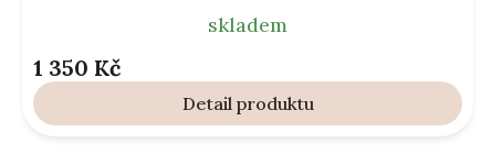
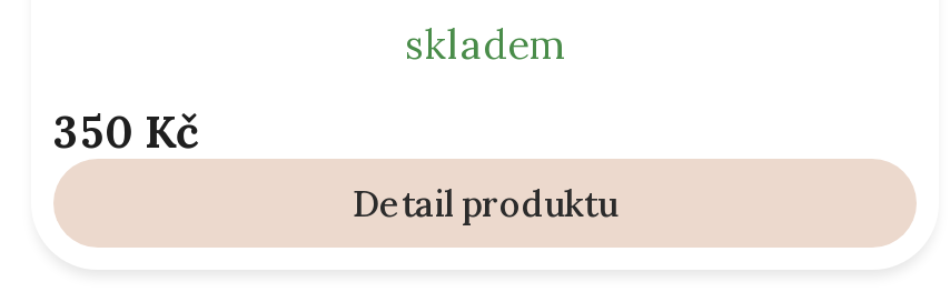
- 1 350 Kč
+ 350 Kč
